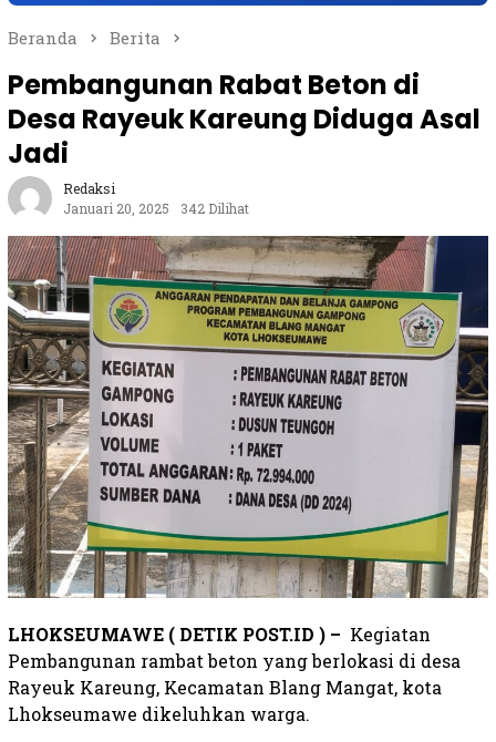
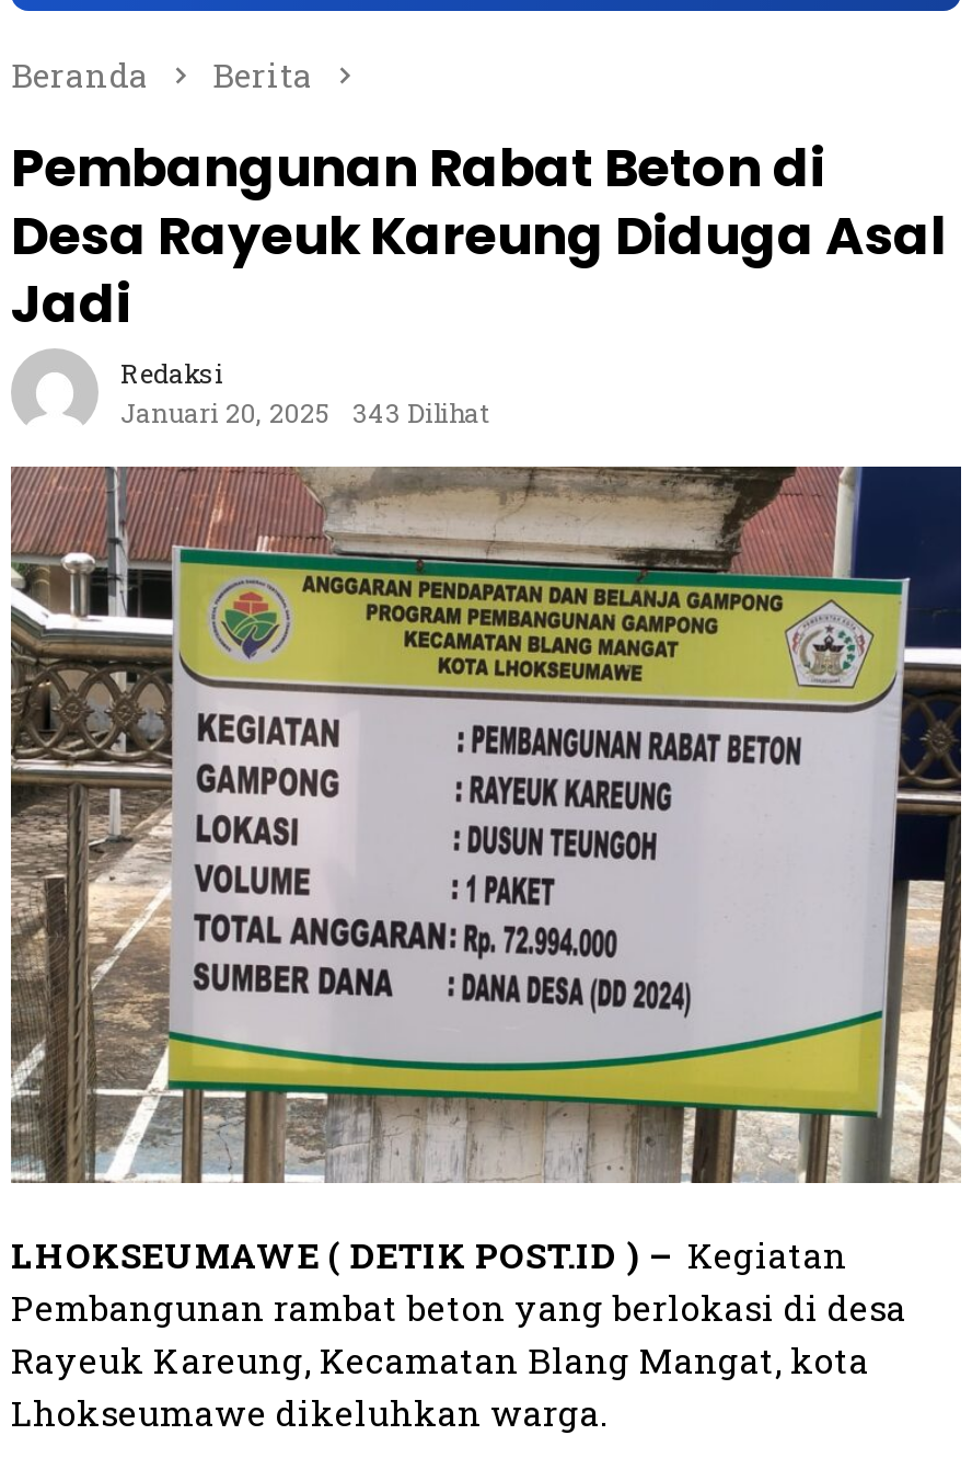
- Januari 20, 2025 342 Dilihat
+ Januari 20, 2025 343 Dilihat
